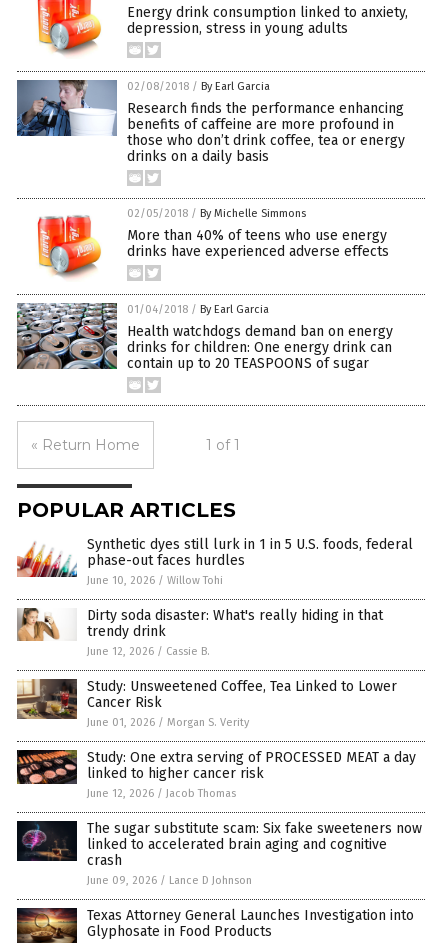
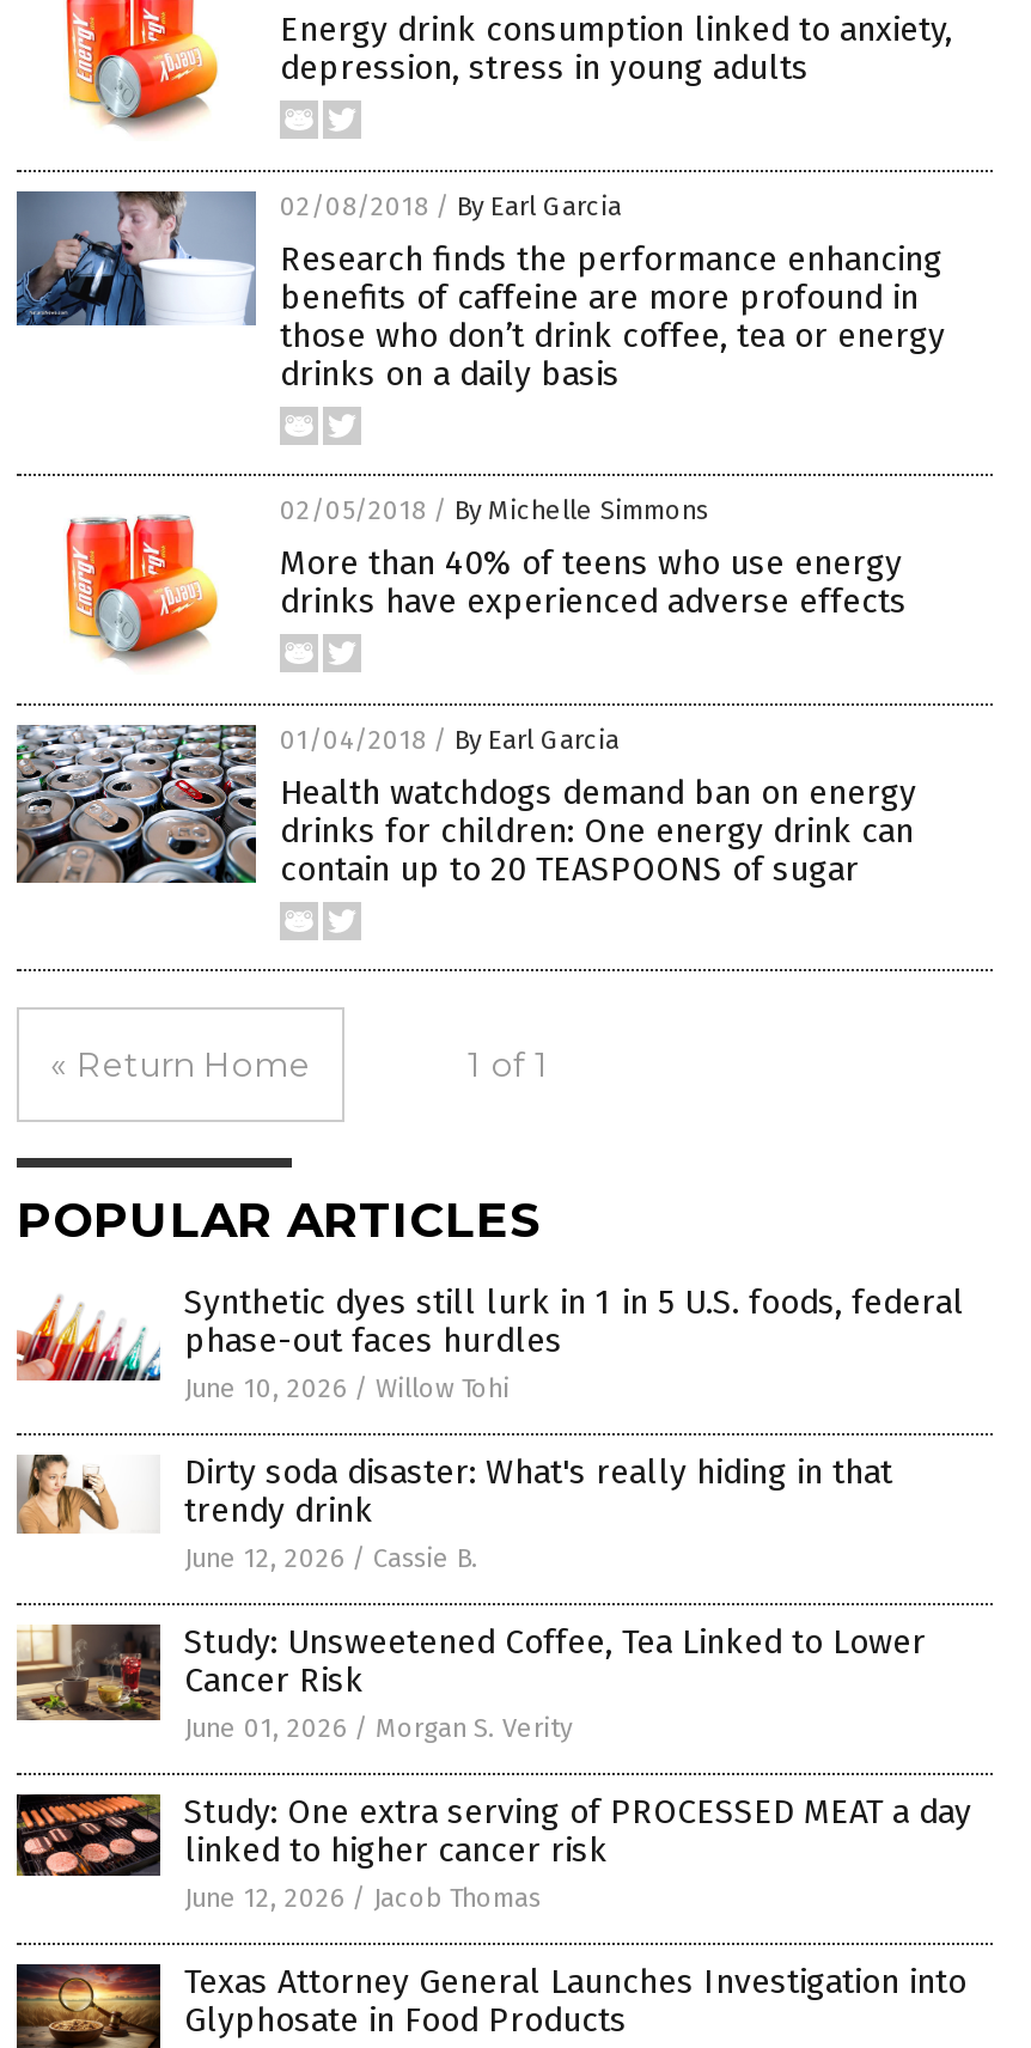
- [image]
- The sugar substitute scam: Six fake sweeteners now
- linked to accelerated brain aging and cognitive
- crash
- June 09, 2026 / Lance D Johnson
